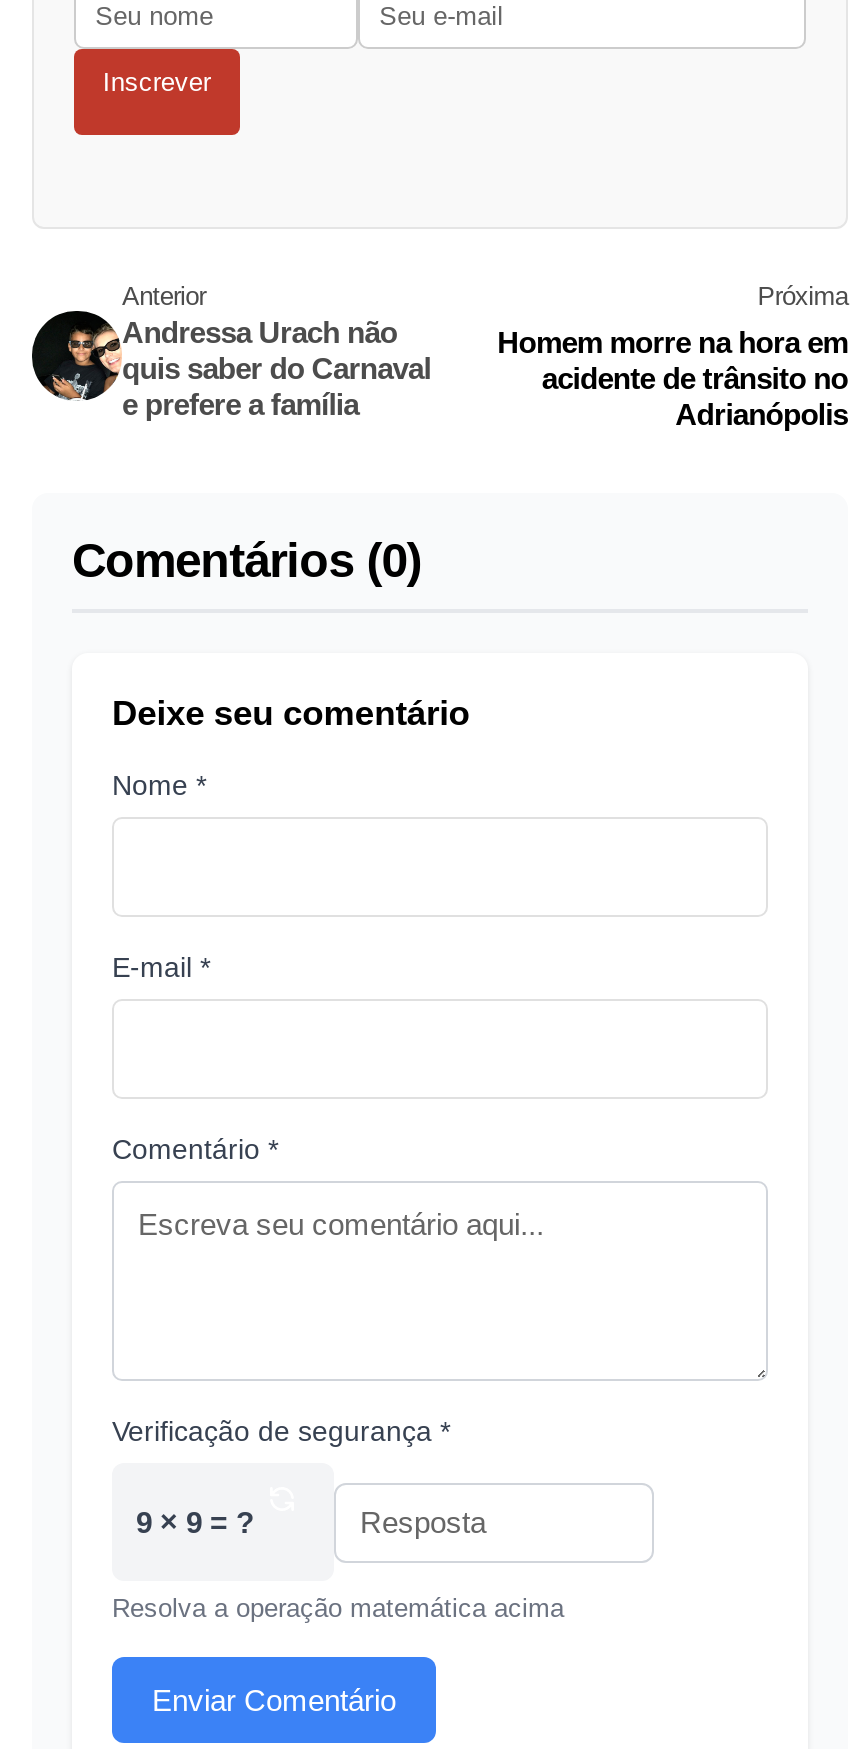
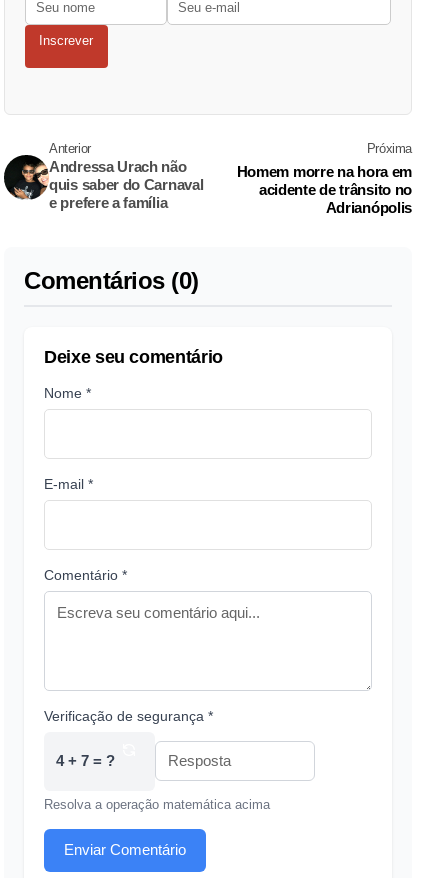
- 9 × 9 = ?
+ 4 + 7 = ?
